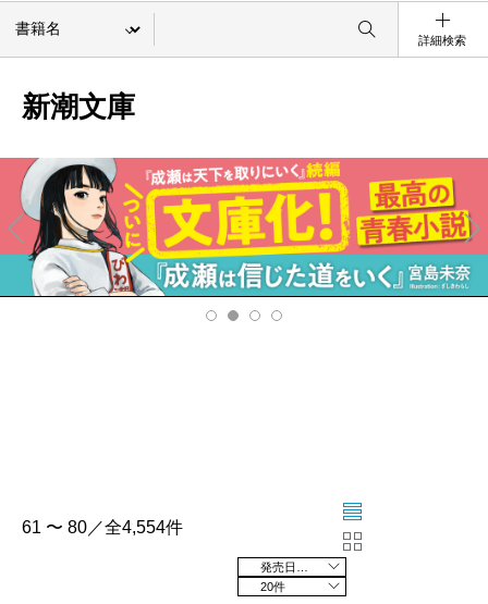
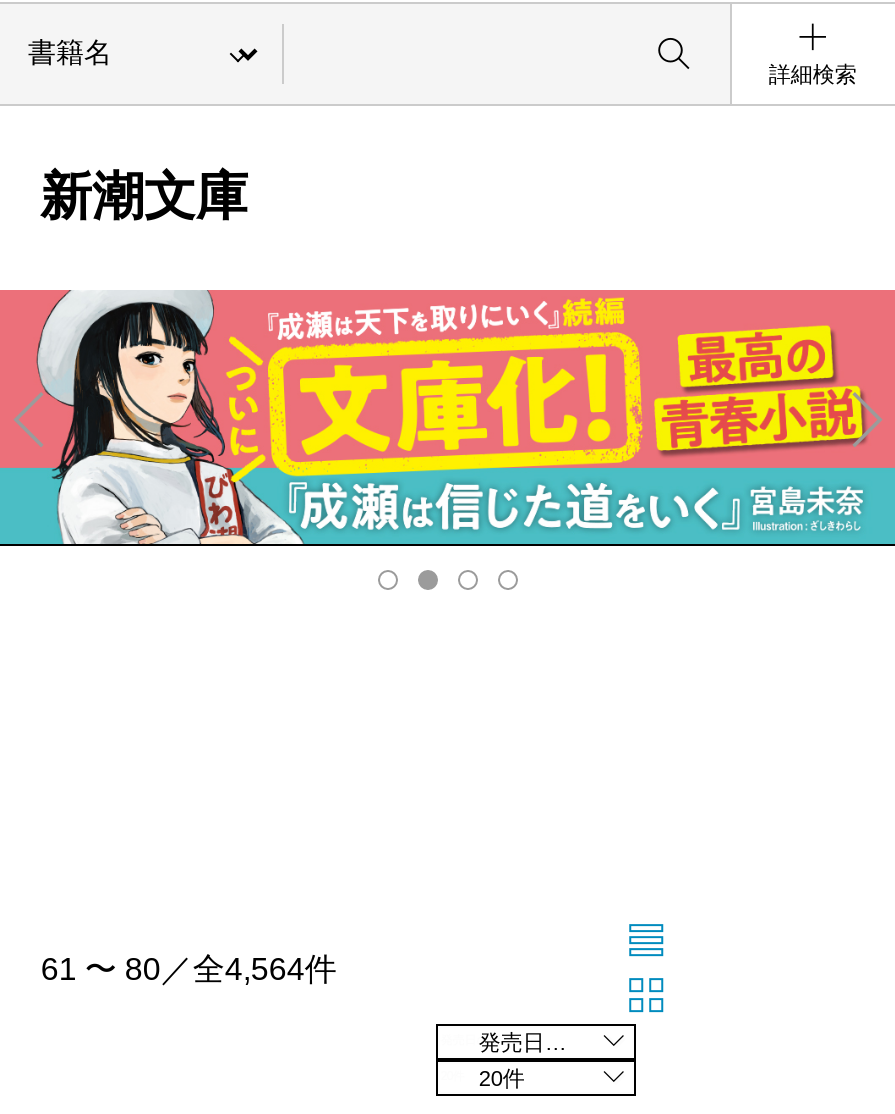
- 61 〜 80／全4,554件
+ 61 〜 80／全4,564件
